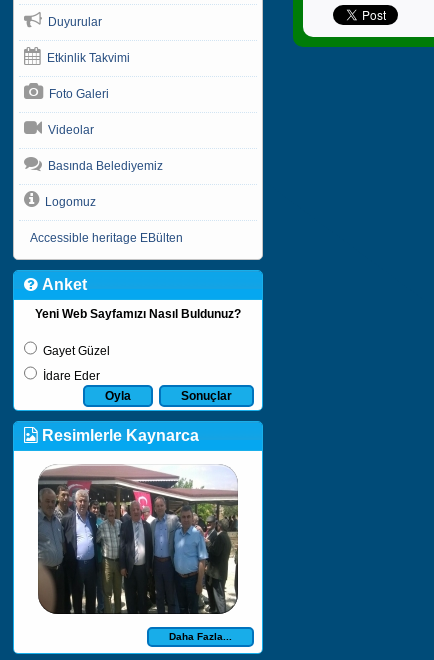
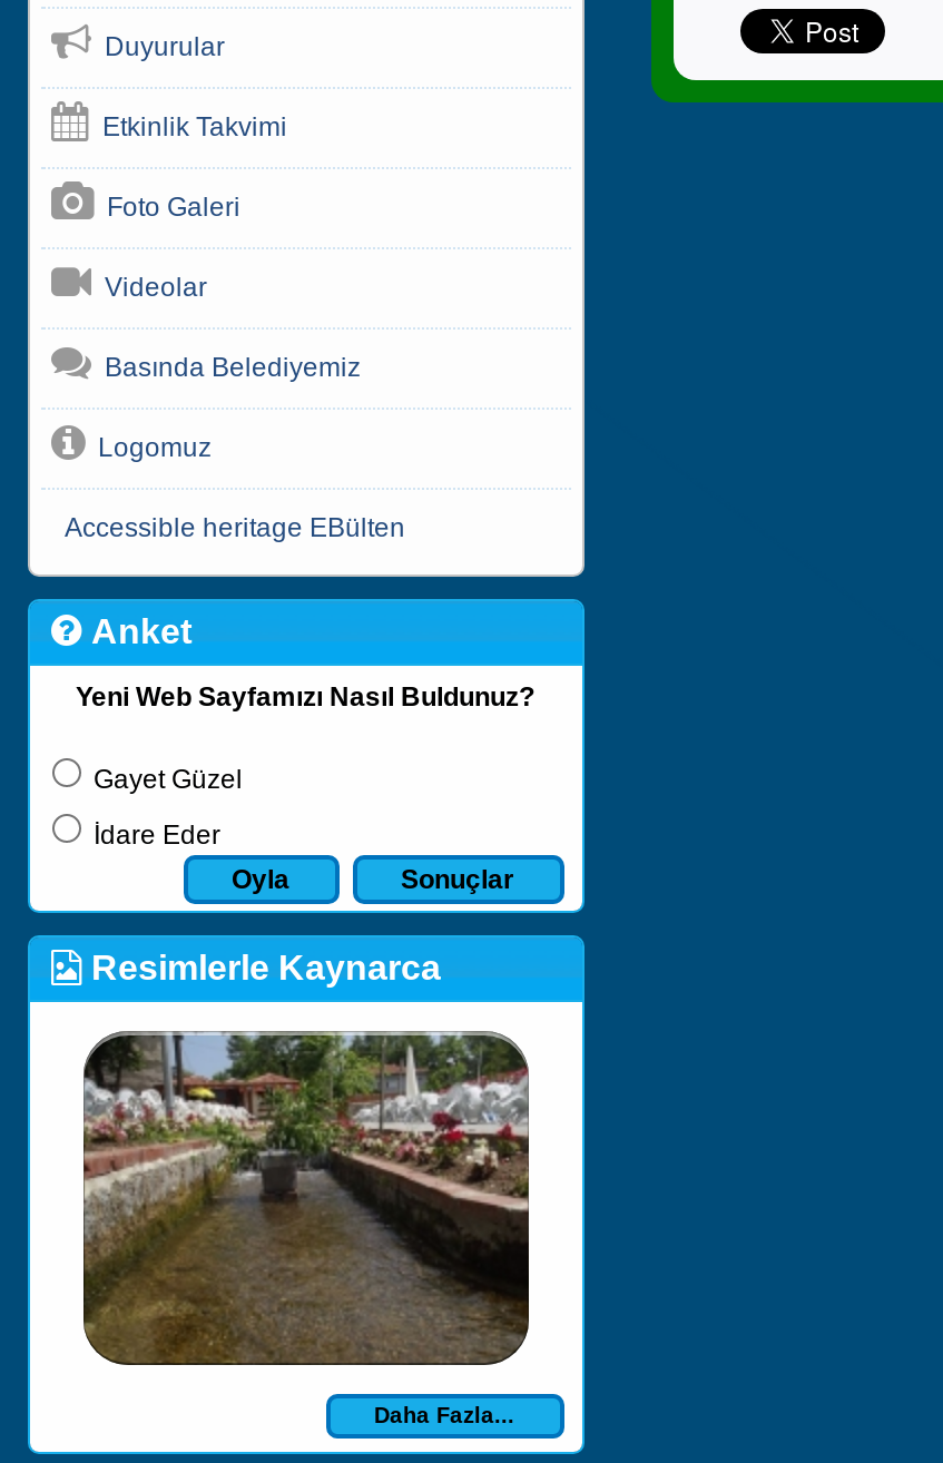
- [image]
+ [image]
